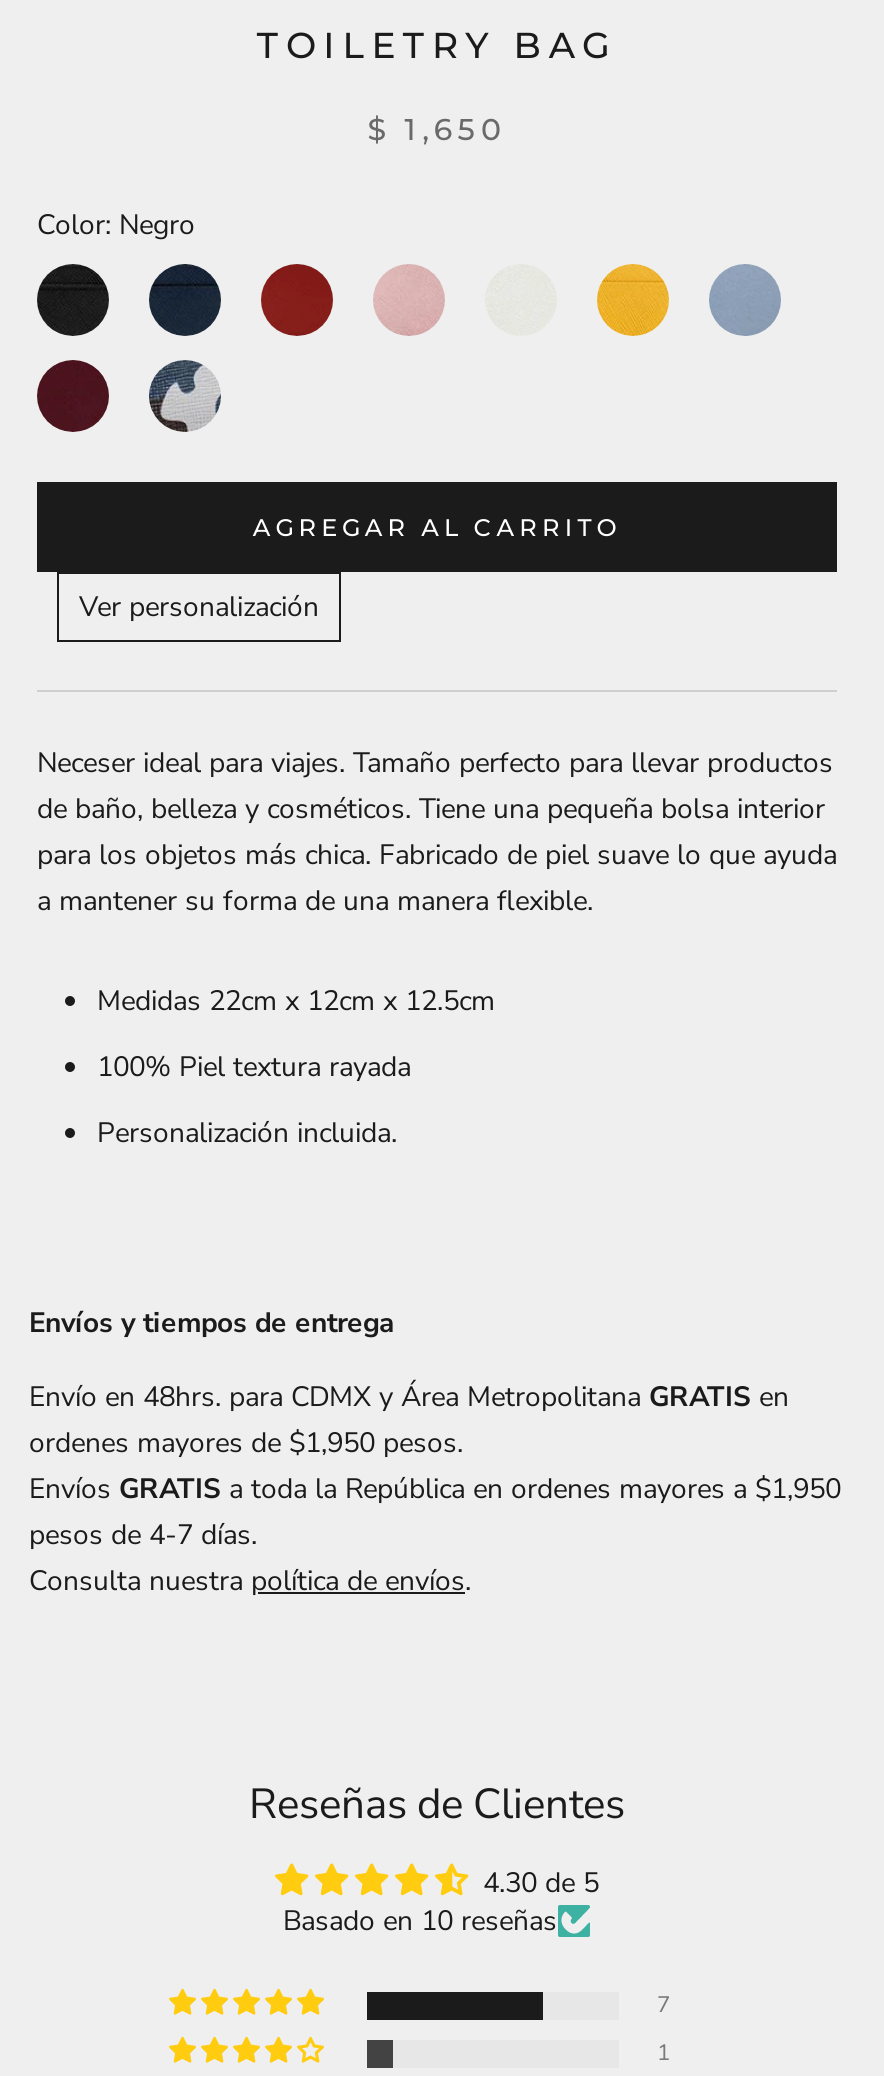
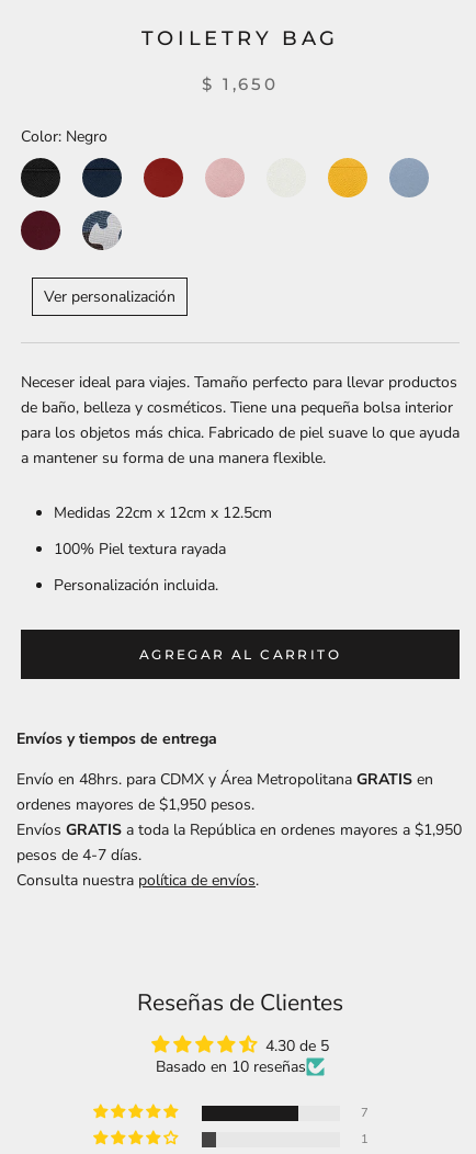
moved down: AGREGAR AL CARRITO

moved up: Ver personalización | Neceser ideal para viajes. Tamaño perfecto para llevar productos | de baño, belleza y cosméticos. Tiene una pequeña bolsa interior | para los objetos más chica. Fabricado de piel suave lo que ayuda | a mantener su forma de una manera flexible. | Medidas 22cm x 12cm x 12.5cm | 100% Piel textura rayada | Personalización incluida.
